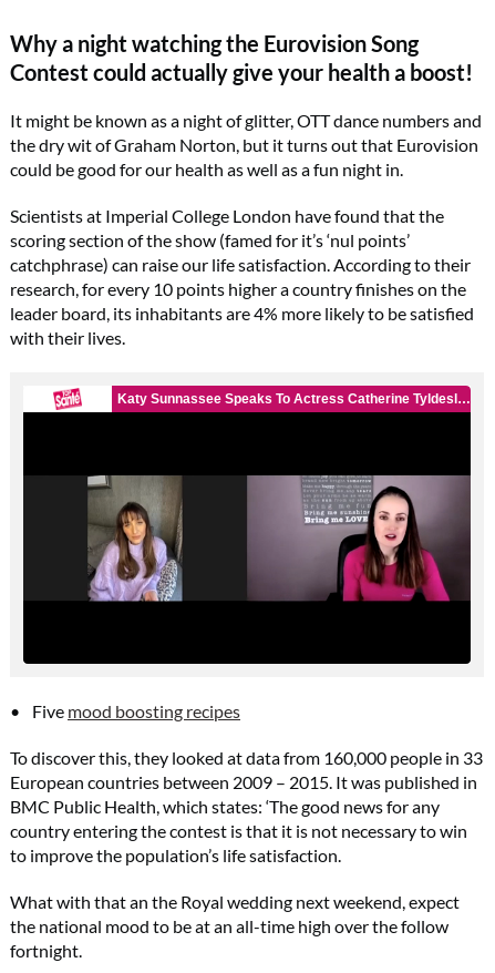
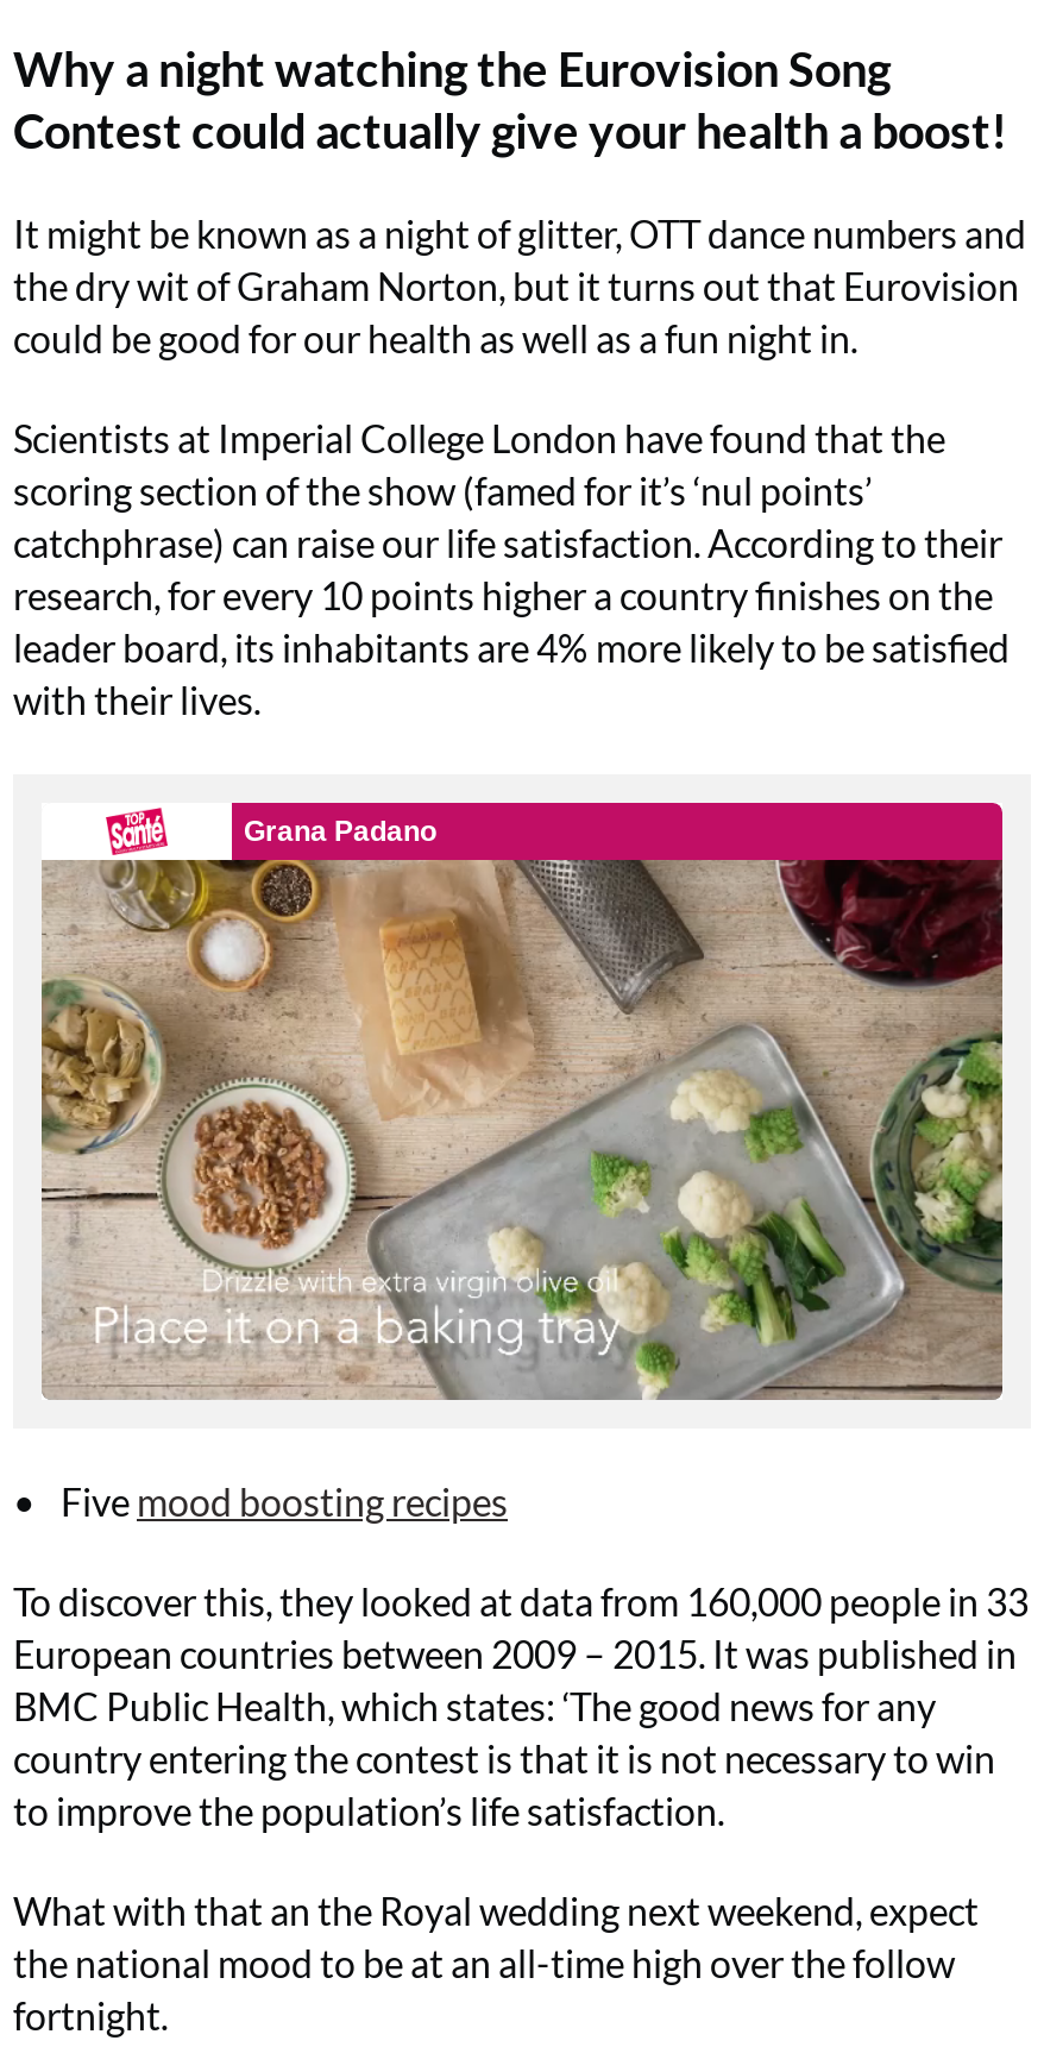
- [image]
+ [image]
